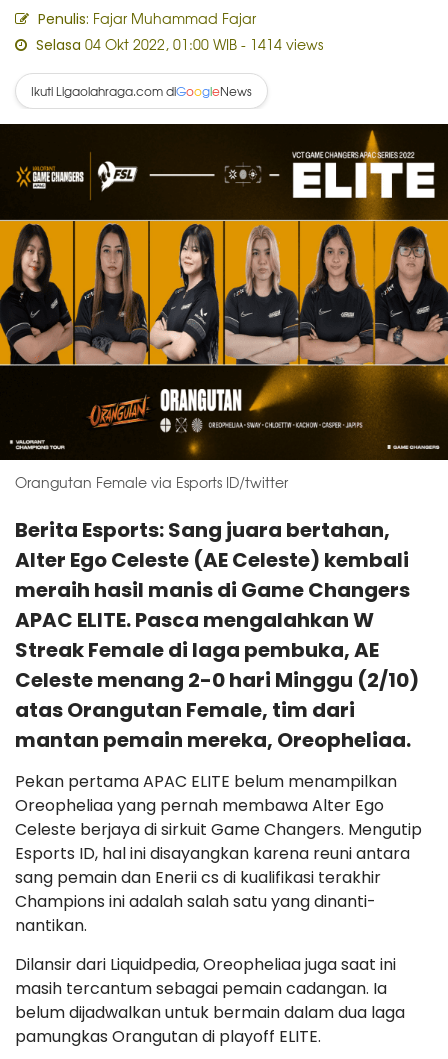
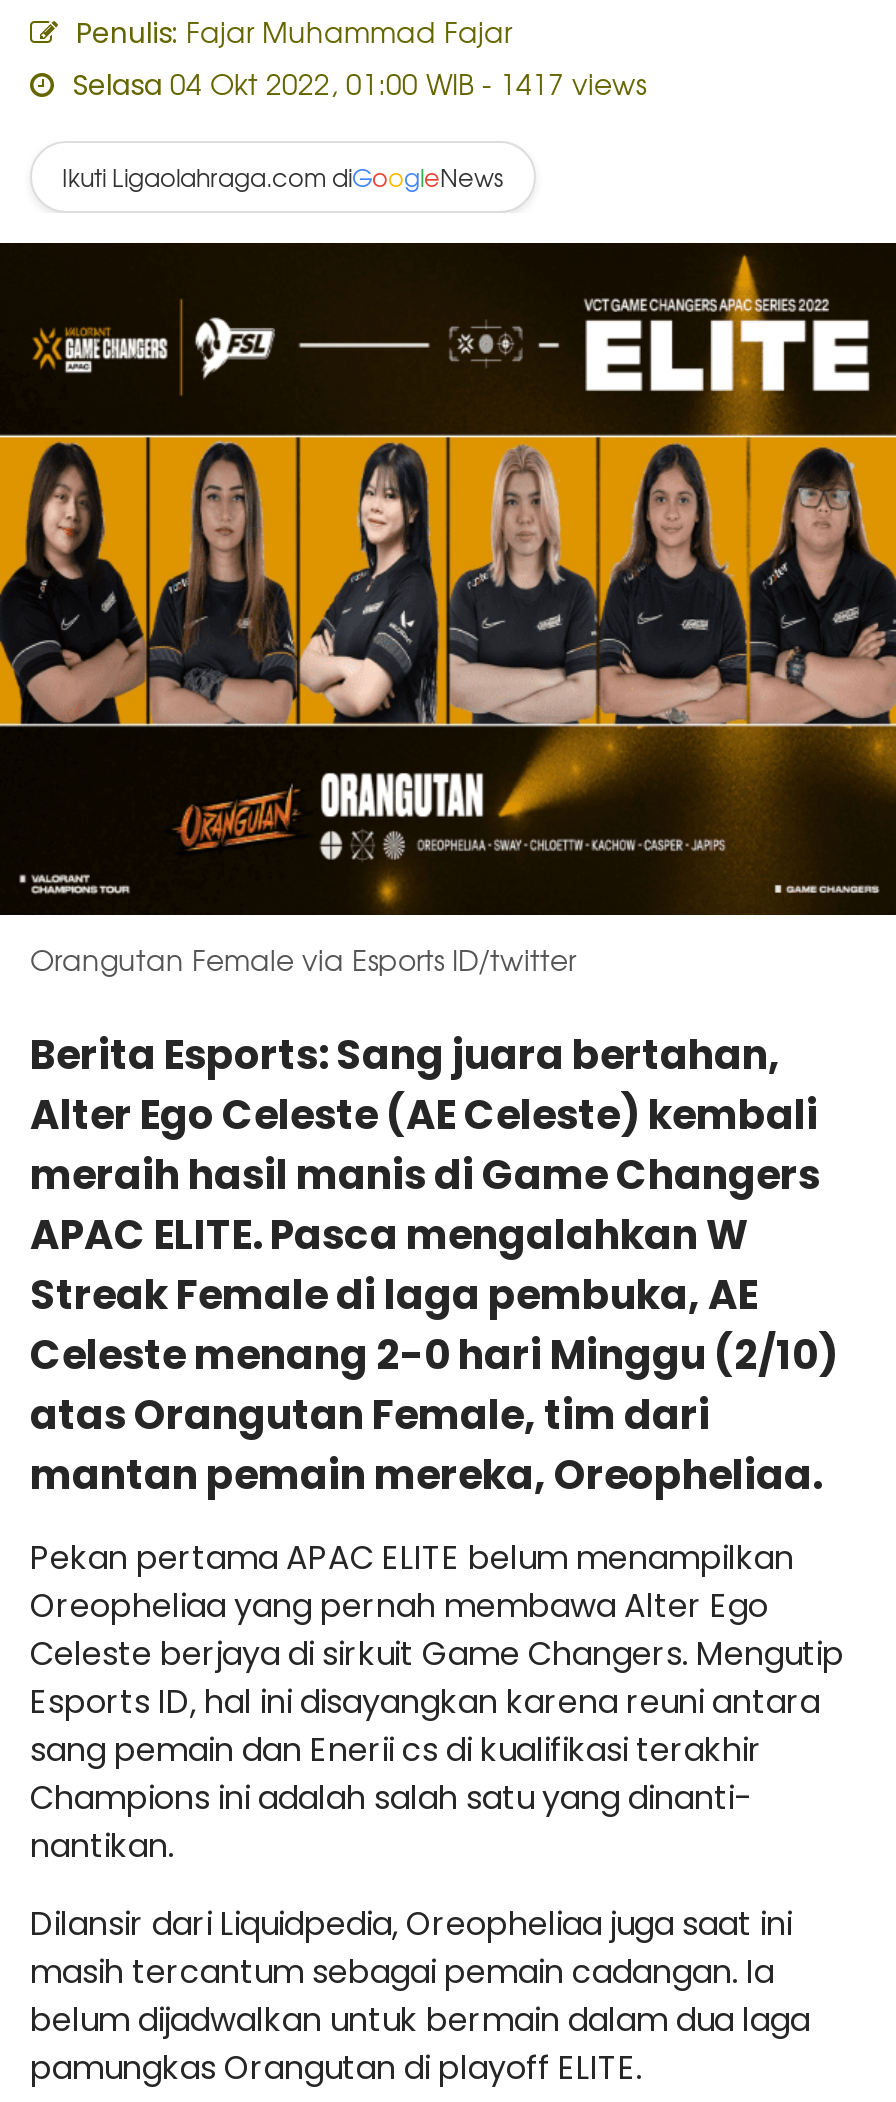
- Selasa 04 Okt 2022, 01:00 WIB - 1414 views
+ Selasa 04 Okt 2022, 01:00 WIB - 1417 views
